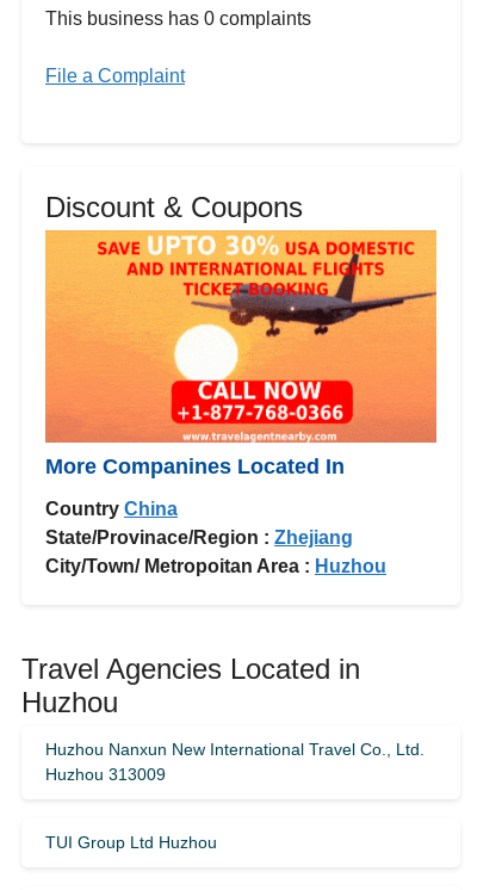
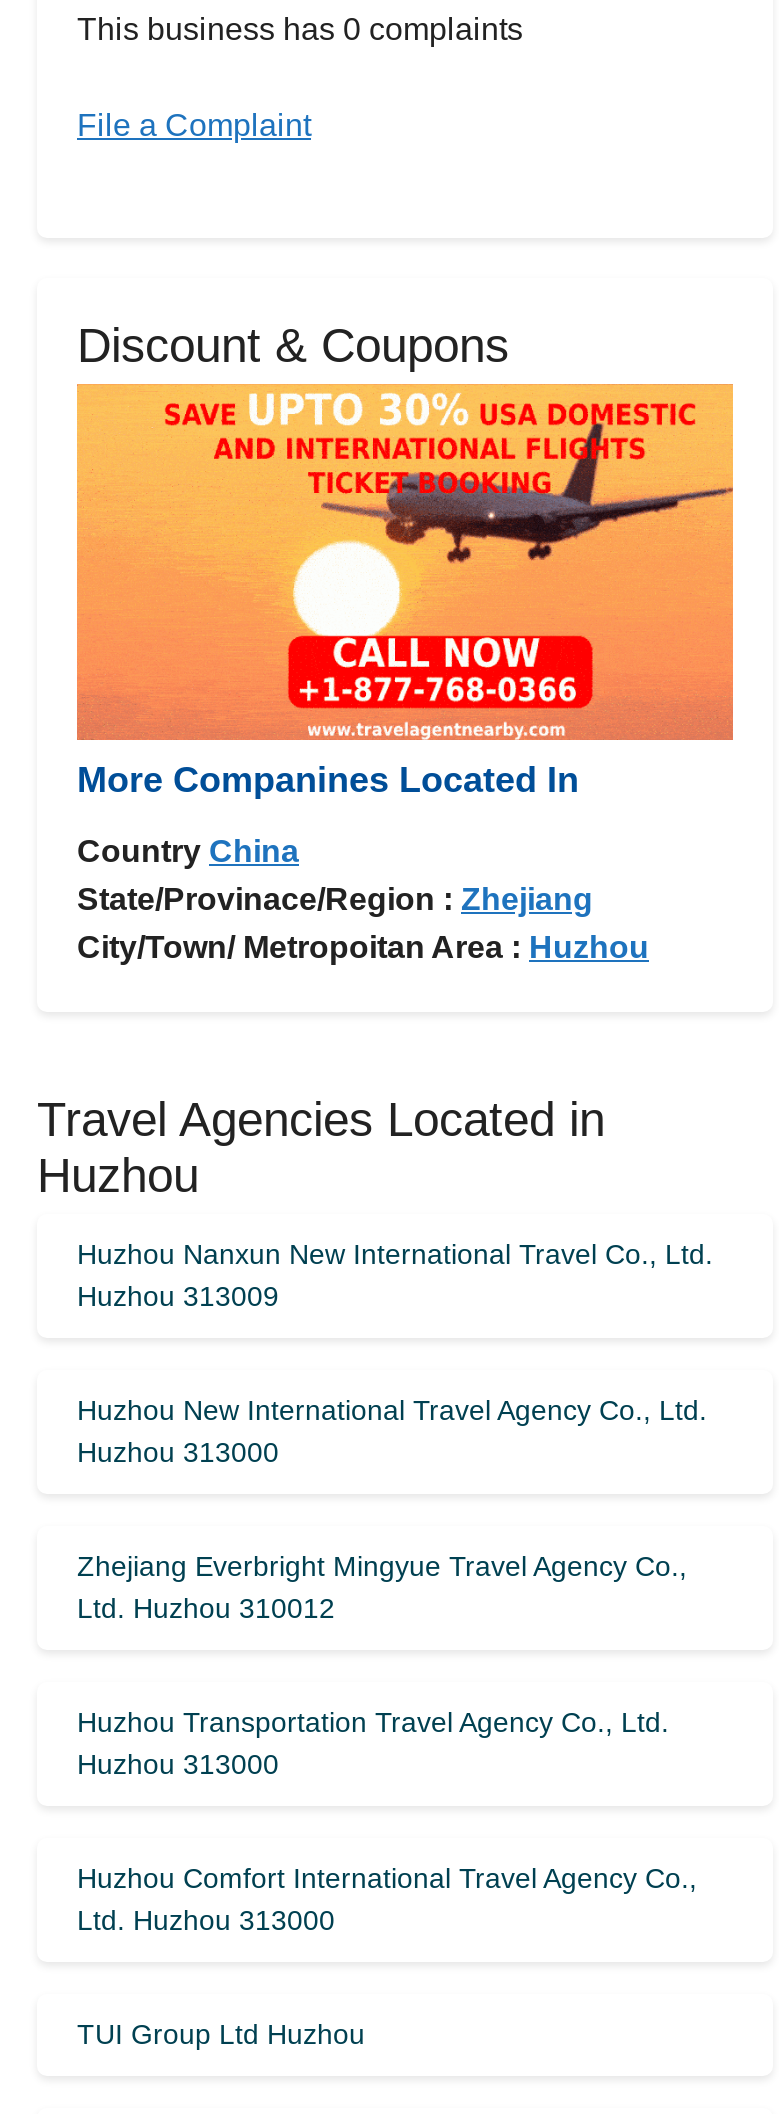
+ Huzhou New International Travel Agency Co., Ltd.
+ Huzhou 313000

+ Zhejiang Everbright Mingyue Travel Agency Co.,
+ Ltd. Huzhou 310012

+ Huzhou Transportation Travel Agency Co., Ltd.
+ Huzhou 313000

+ Huzhou Comfort International Travel Agency Co.,
+ Ltd. Huzhou 313000
